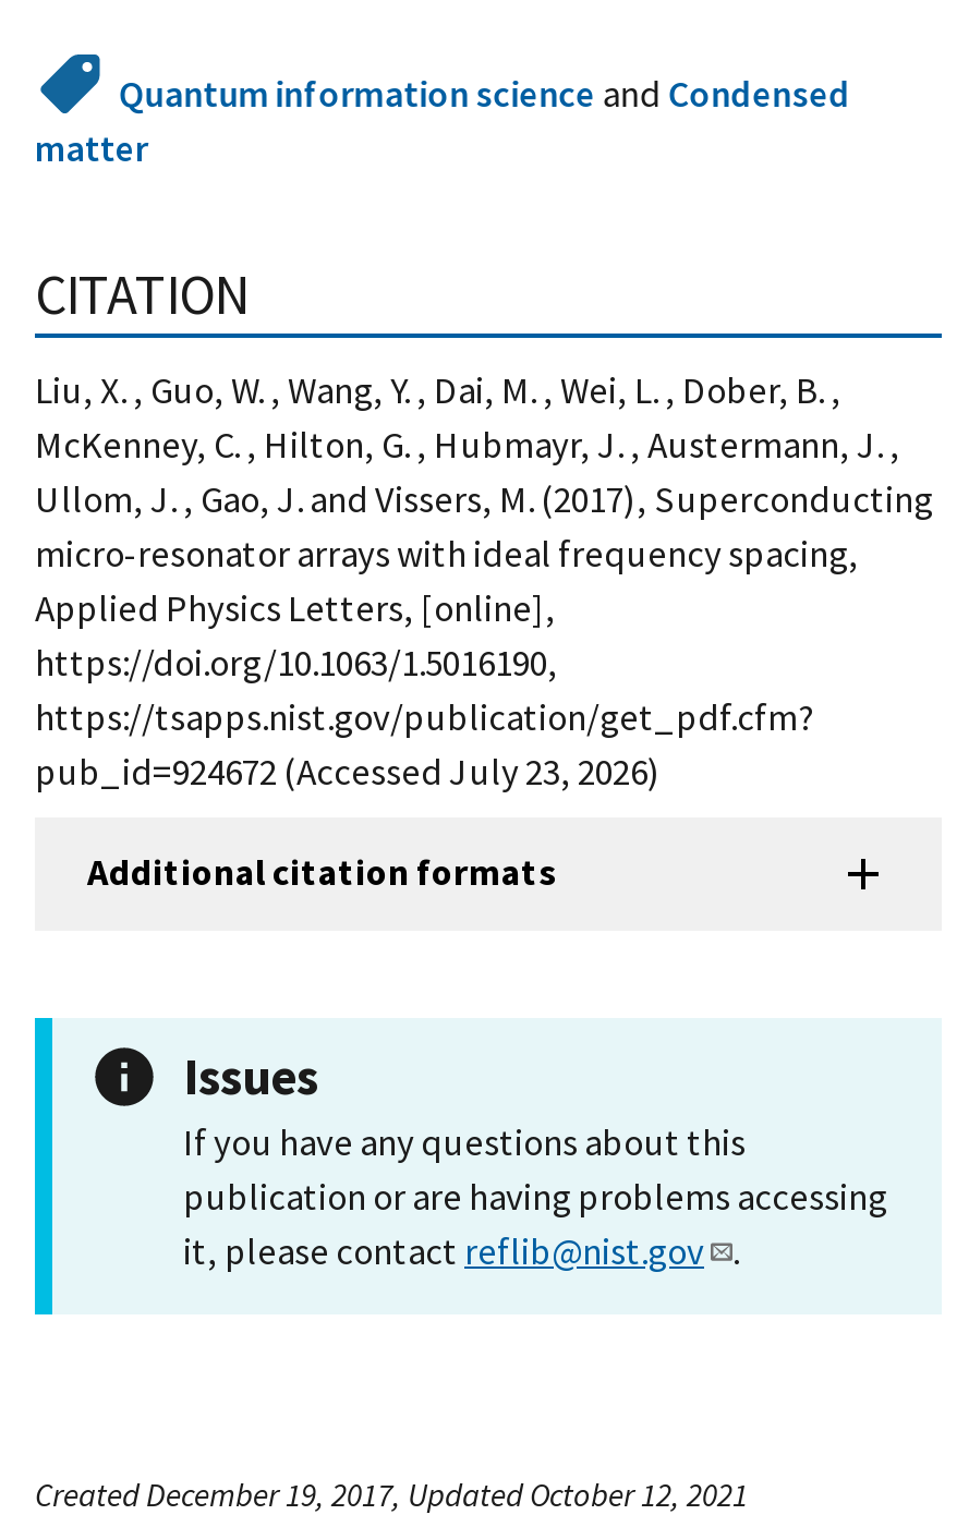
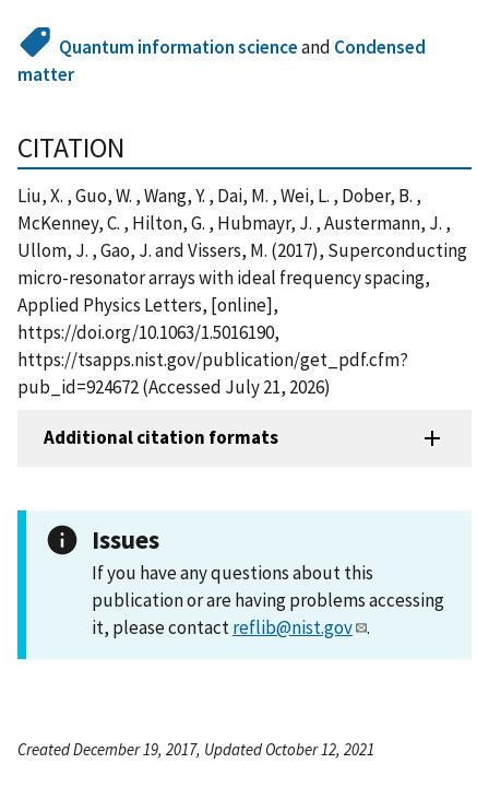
- pub_id=924672 (Accessed July 23, 2026)
+ pub_id=924672 (Accessed July 21, 2026)
